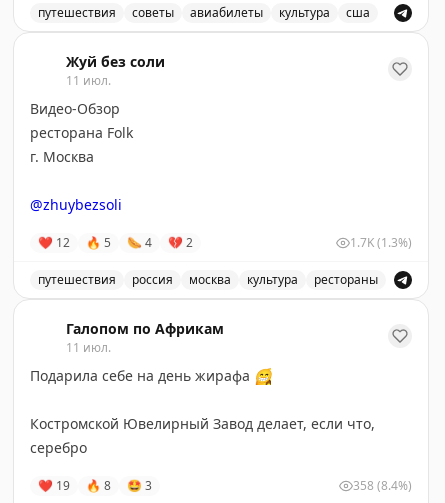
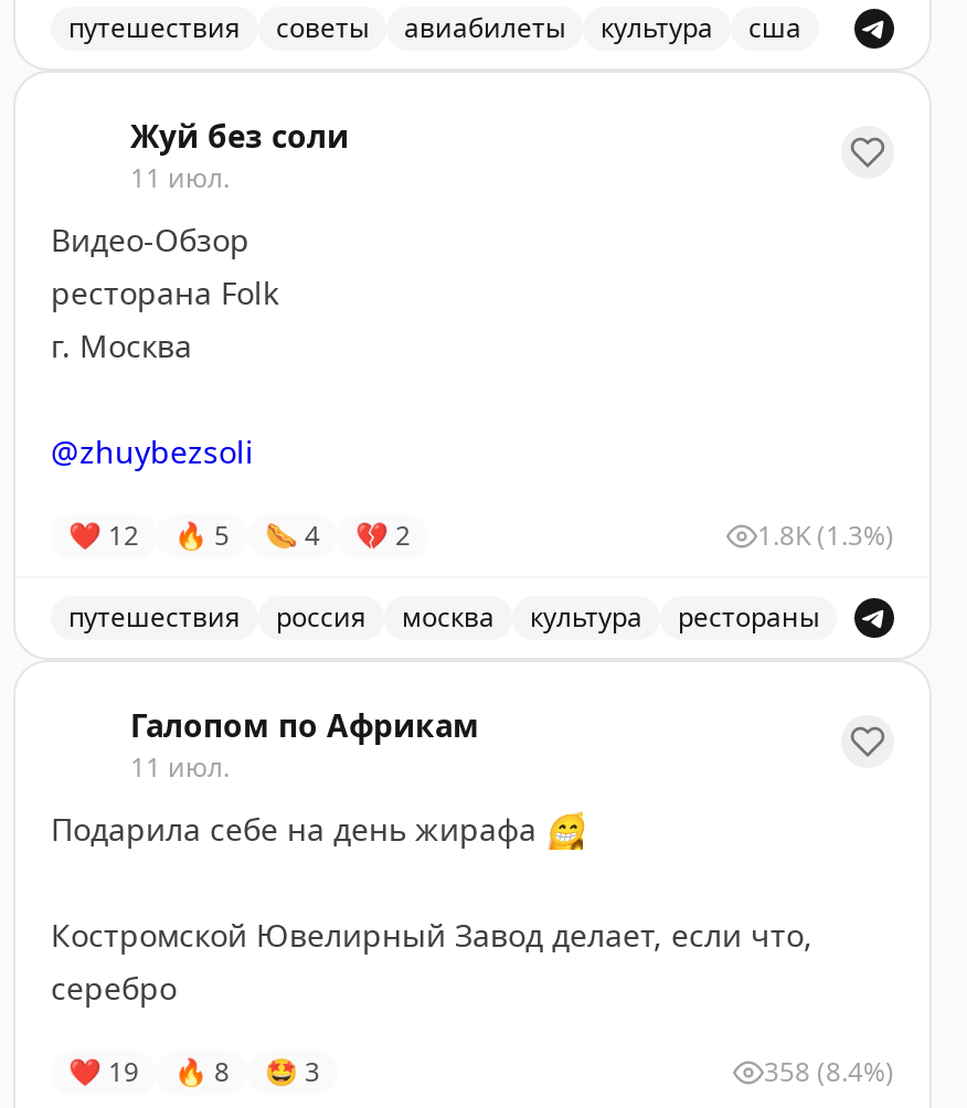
- 1.7K (1.3%)
+ 1.8K (1.3%)
